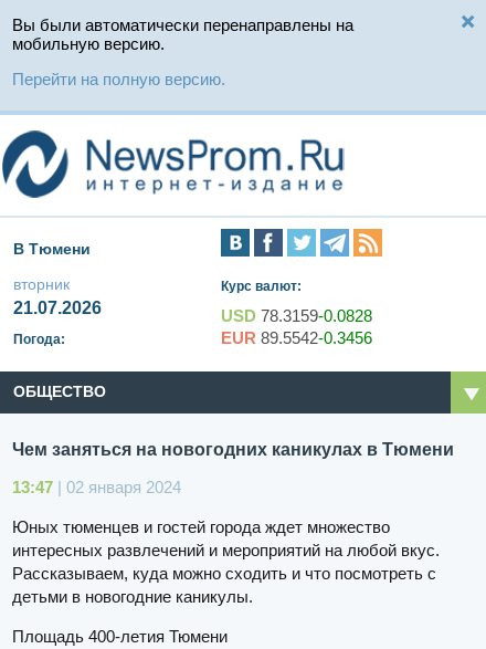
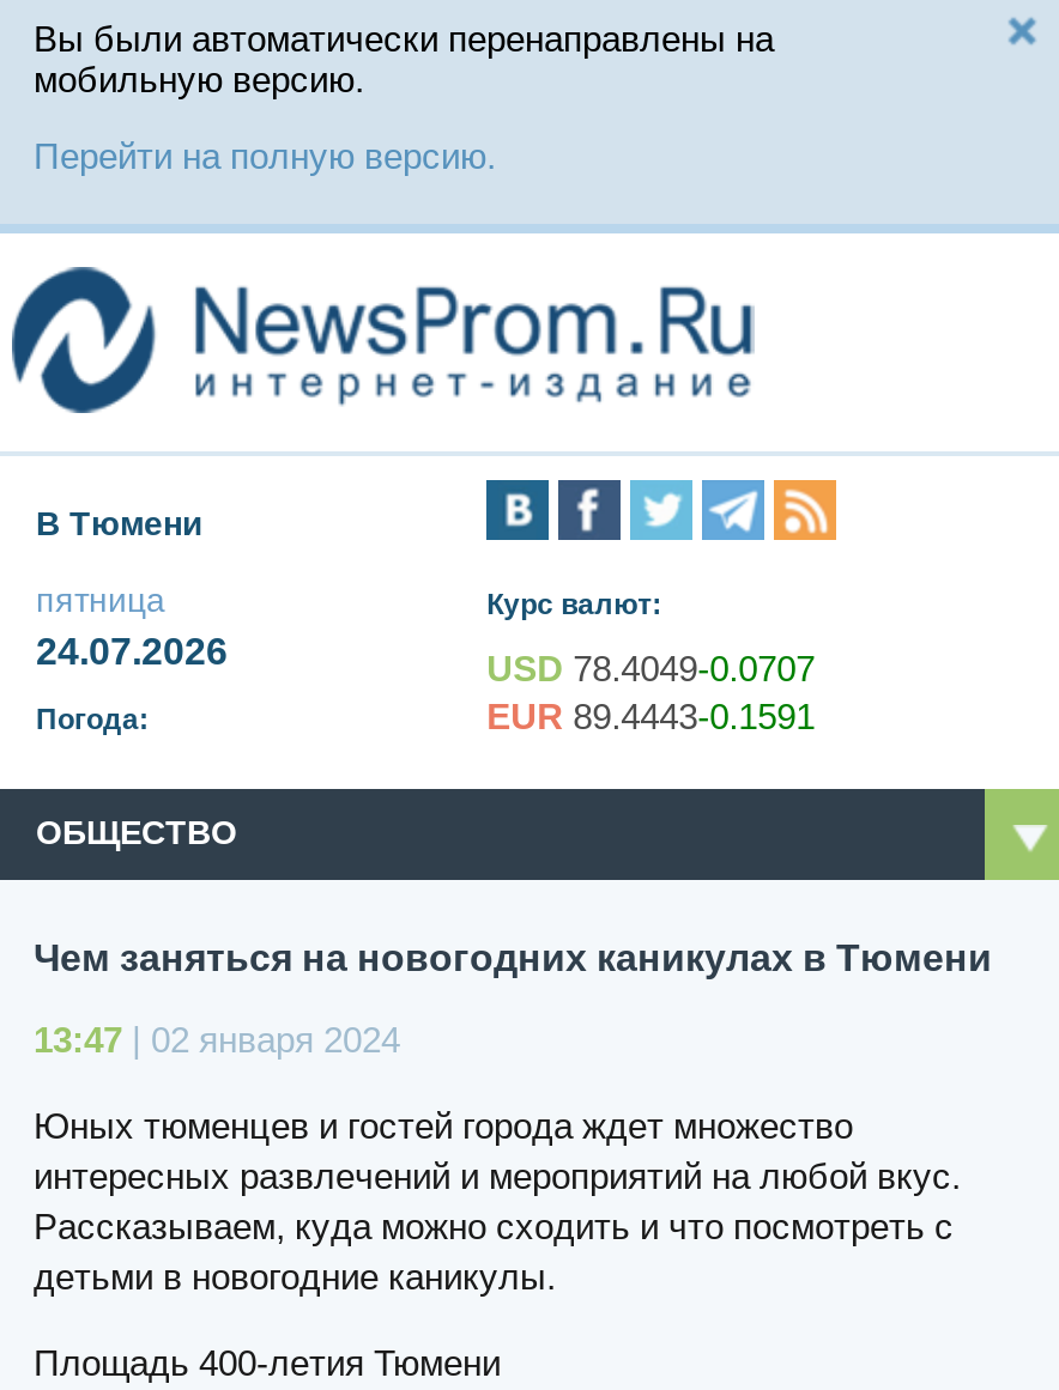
- вторник
- 21.07.2026
+ пятница
+ 24.07.2026

- USD 78.3159-0.0828
+ USD 78.4049-0.0707

- EUR 89.5542-0.3456
+ EUR 89.4443-0.1591
